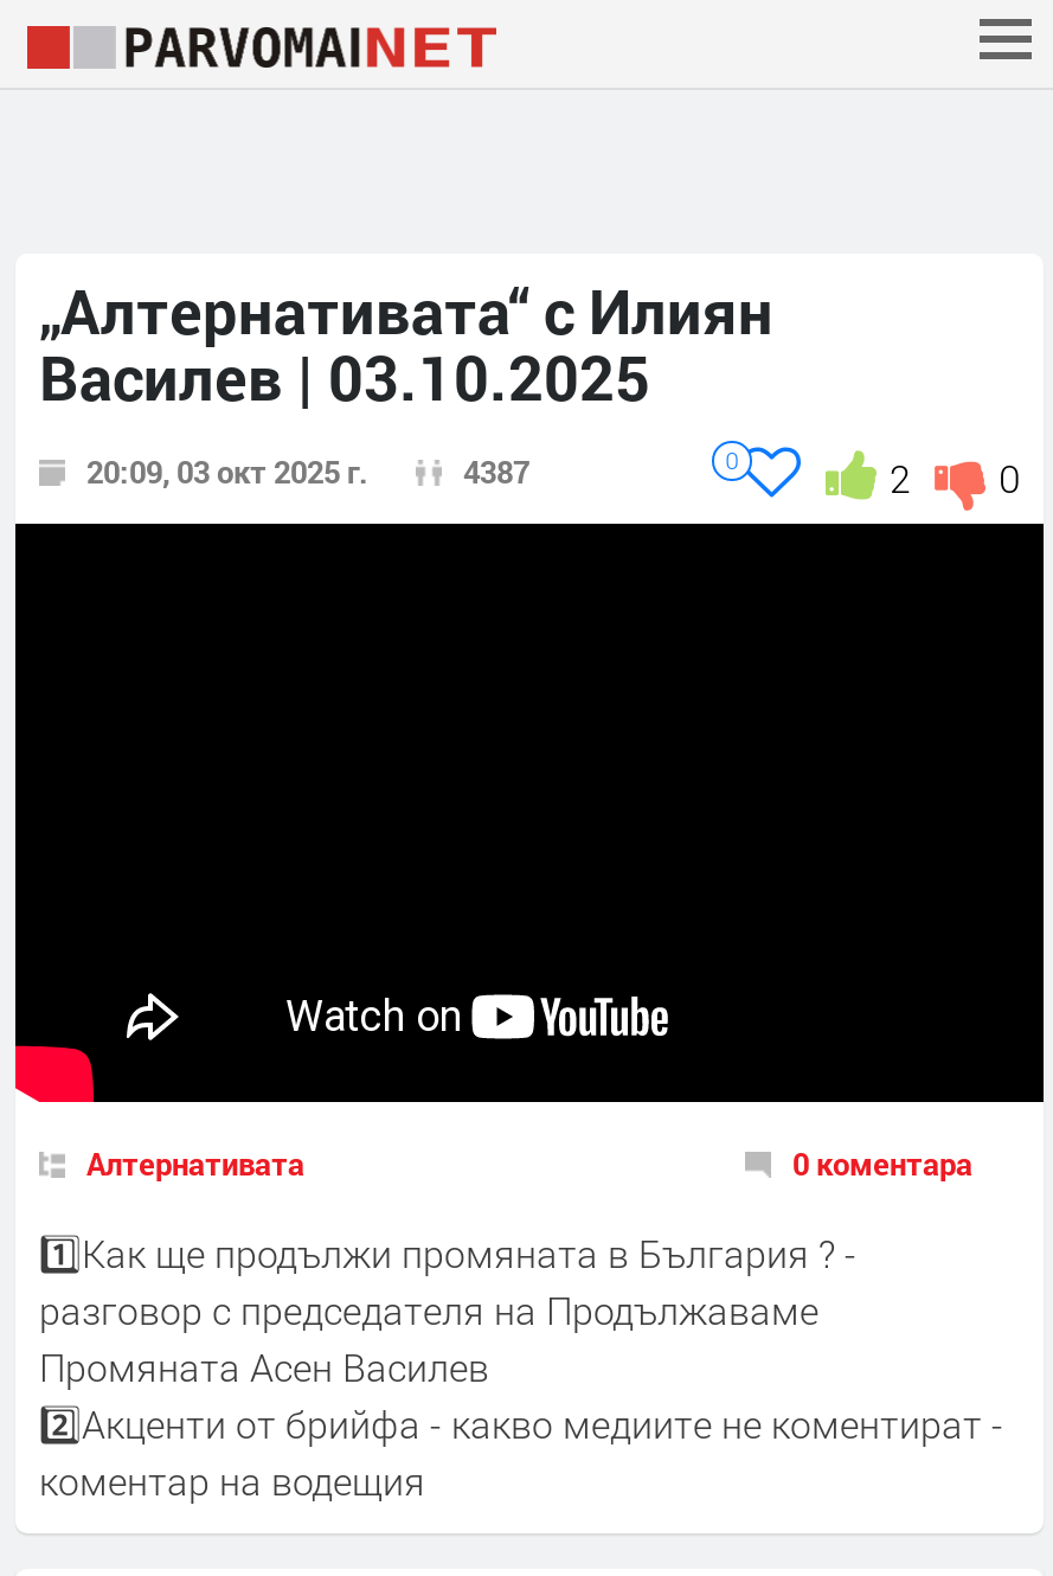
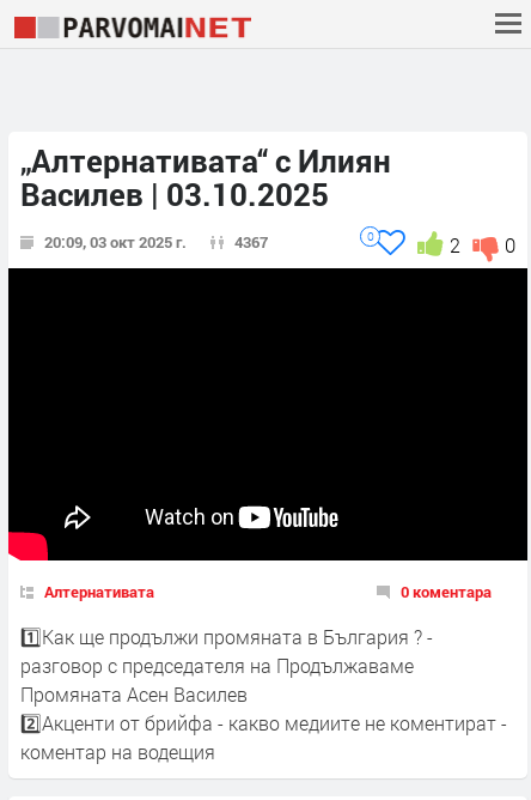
- 4387
+ 4367
